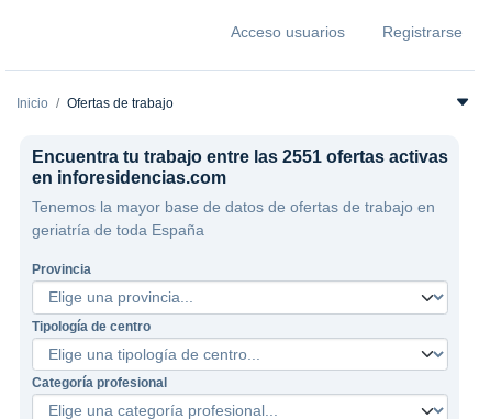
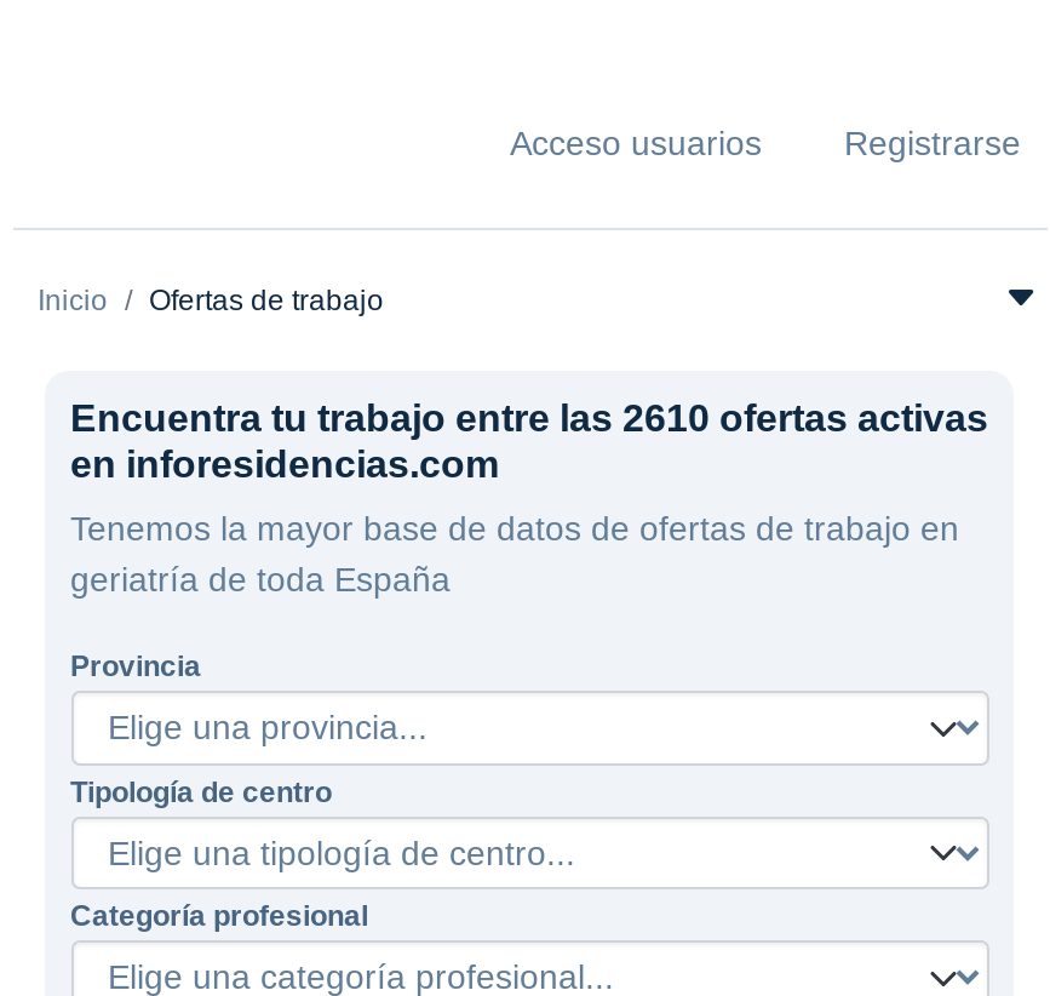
- Encuentra tu trabajo entre las 2551 ofertas activas
+ Encuentra tu trabajo entre las 2610 ofertas activas
